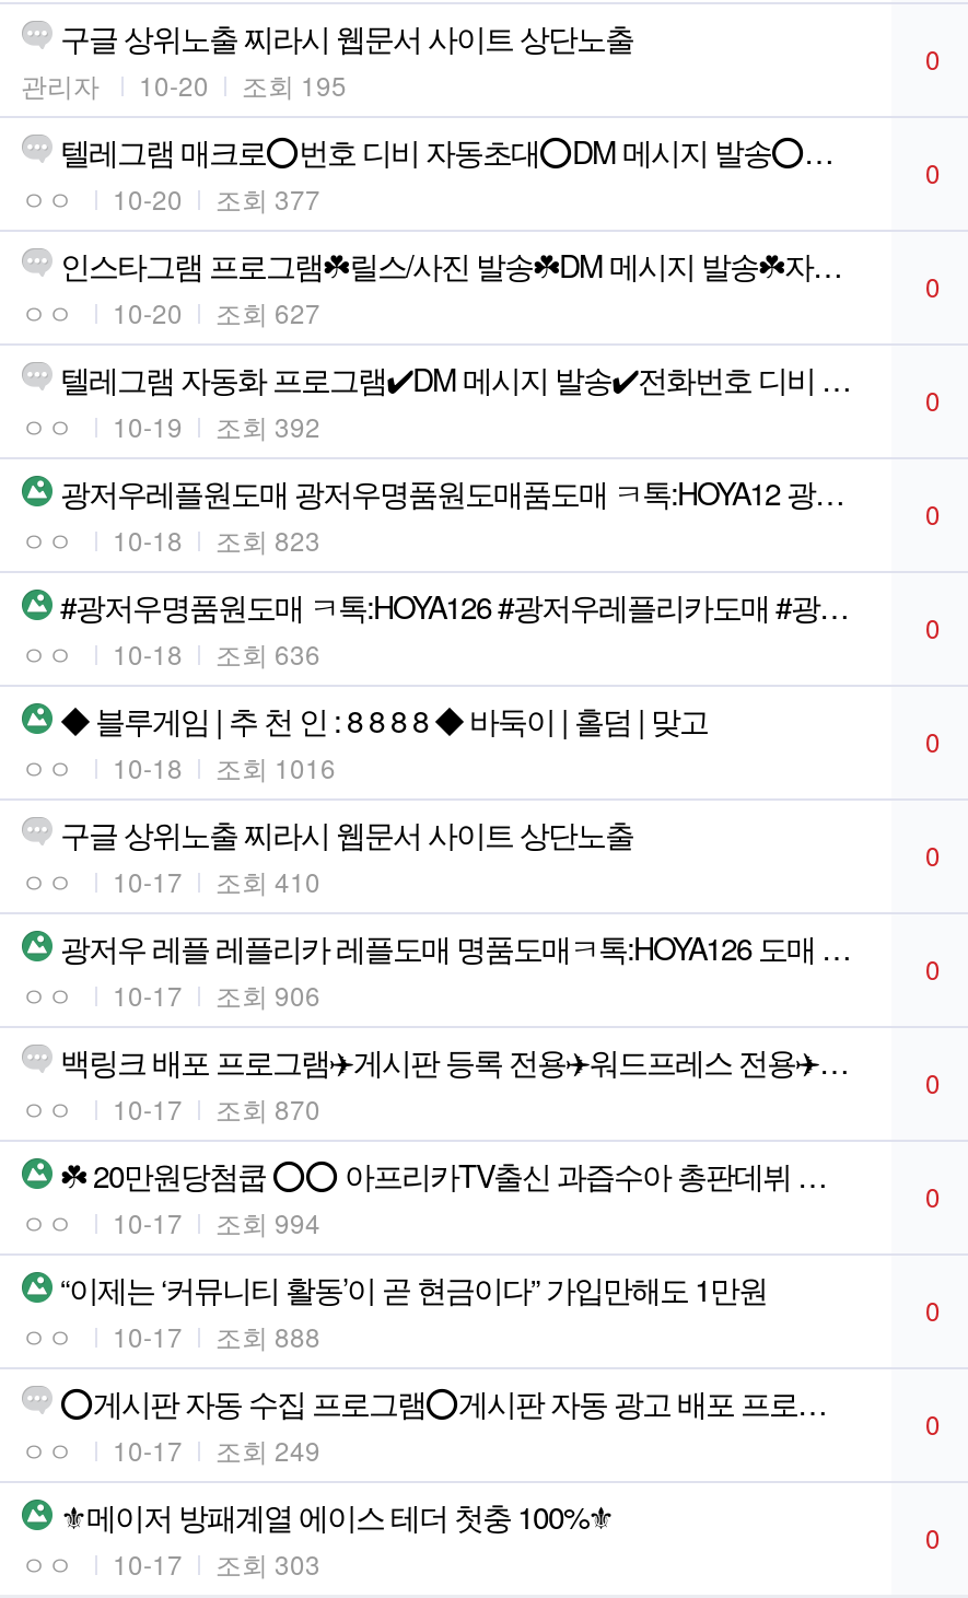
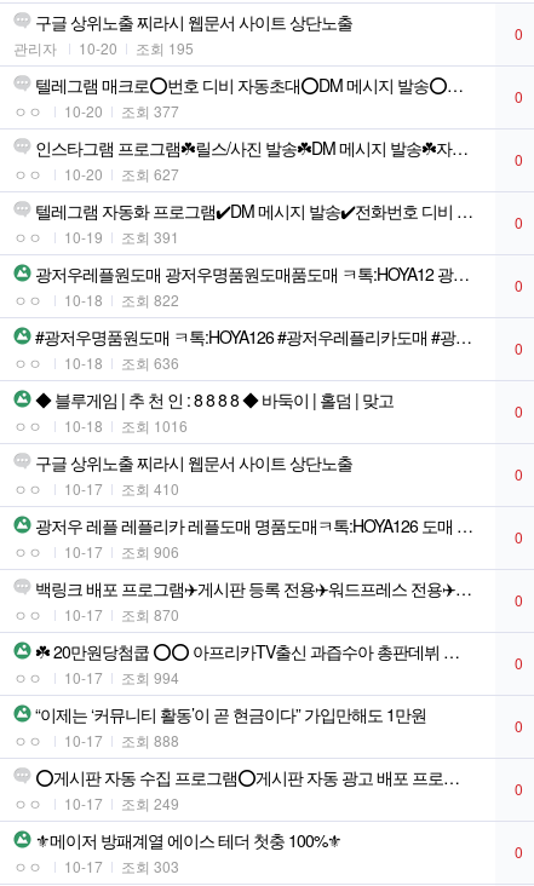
- 조회 392
+ 조회 391

- 조회 823
+ 조회 822
